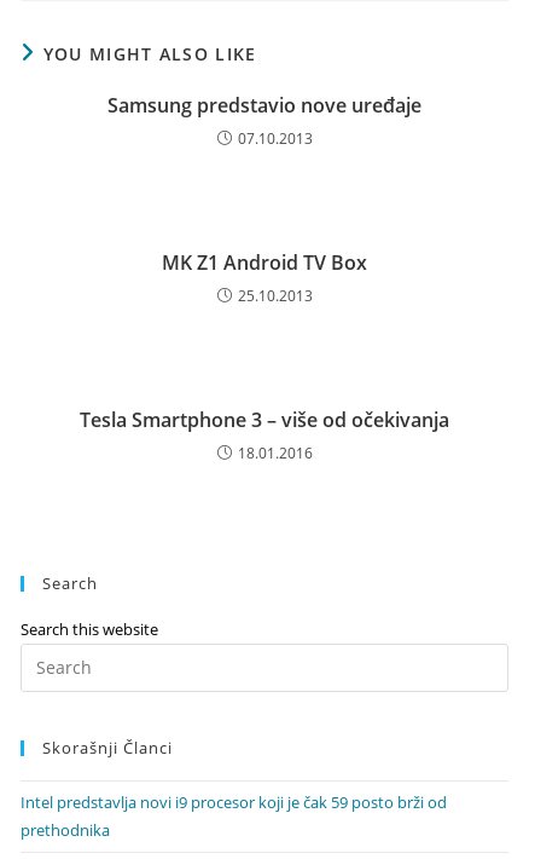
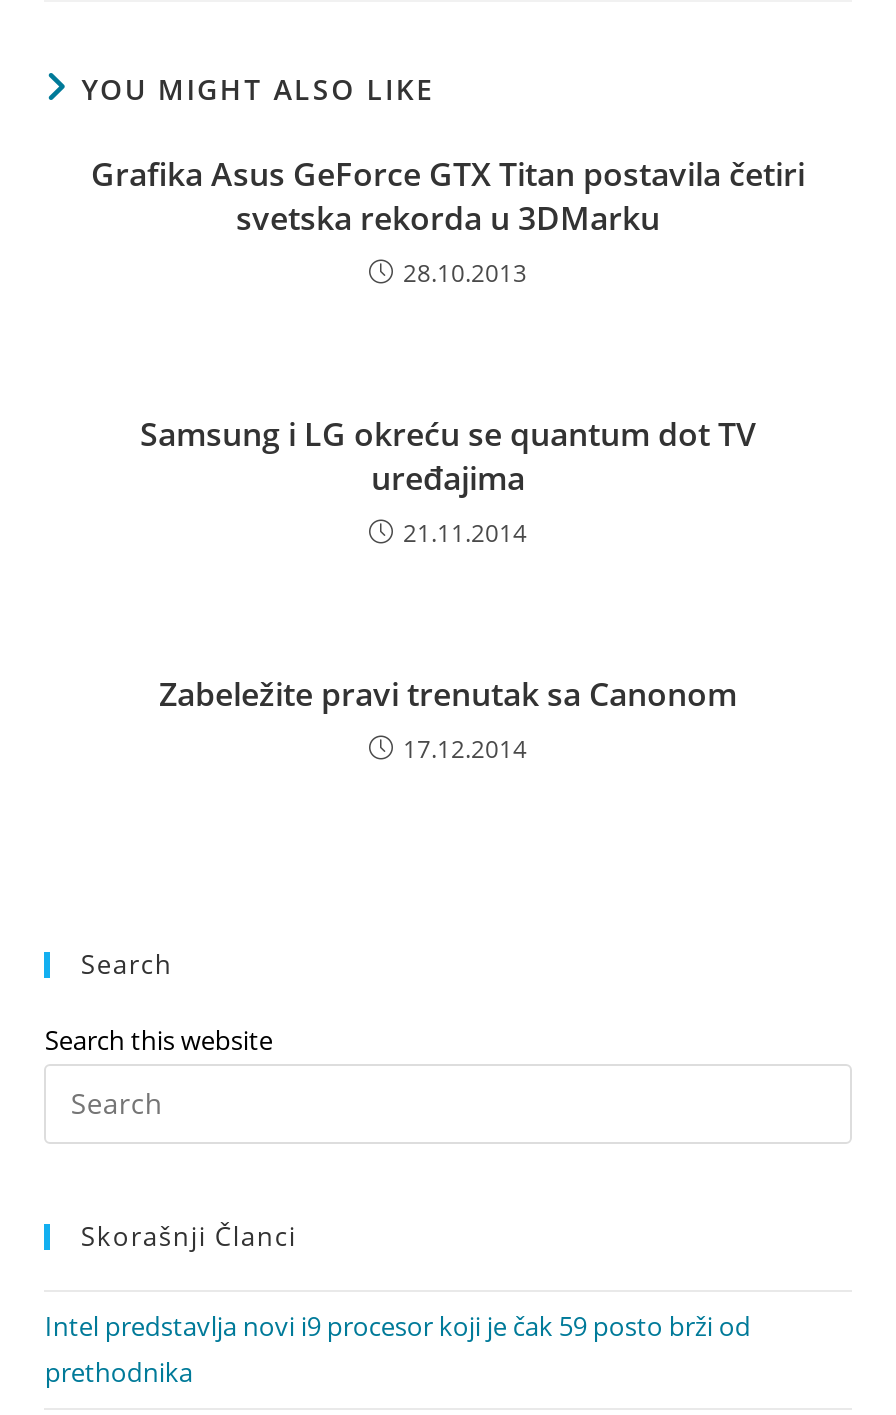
- Samsung predstavio nove uređaje
- 07.10.2013
+ Grafika Asus GeForce GTX Titan postavila četiri
+ svetska rekorda u 3DMarku
+ 28.10.2013

- MK Z1 Android TV Box
- 25.10.2013
+ Samsung i LG okreću se quantum dot TV
+ uređajima
+ 21.11.2014

- Tesla Smartphone 3 – više od očekivanja
- 18.01.2016
+ Zabeležite pravi trenutak sa Canonom
+ 17.12.2014
